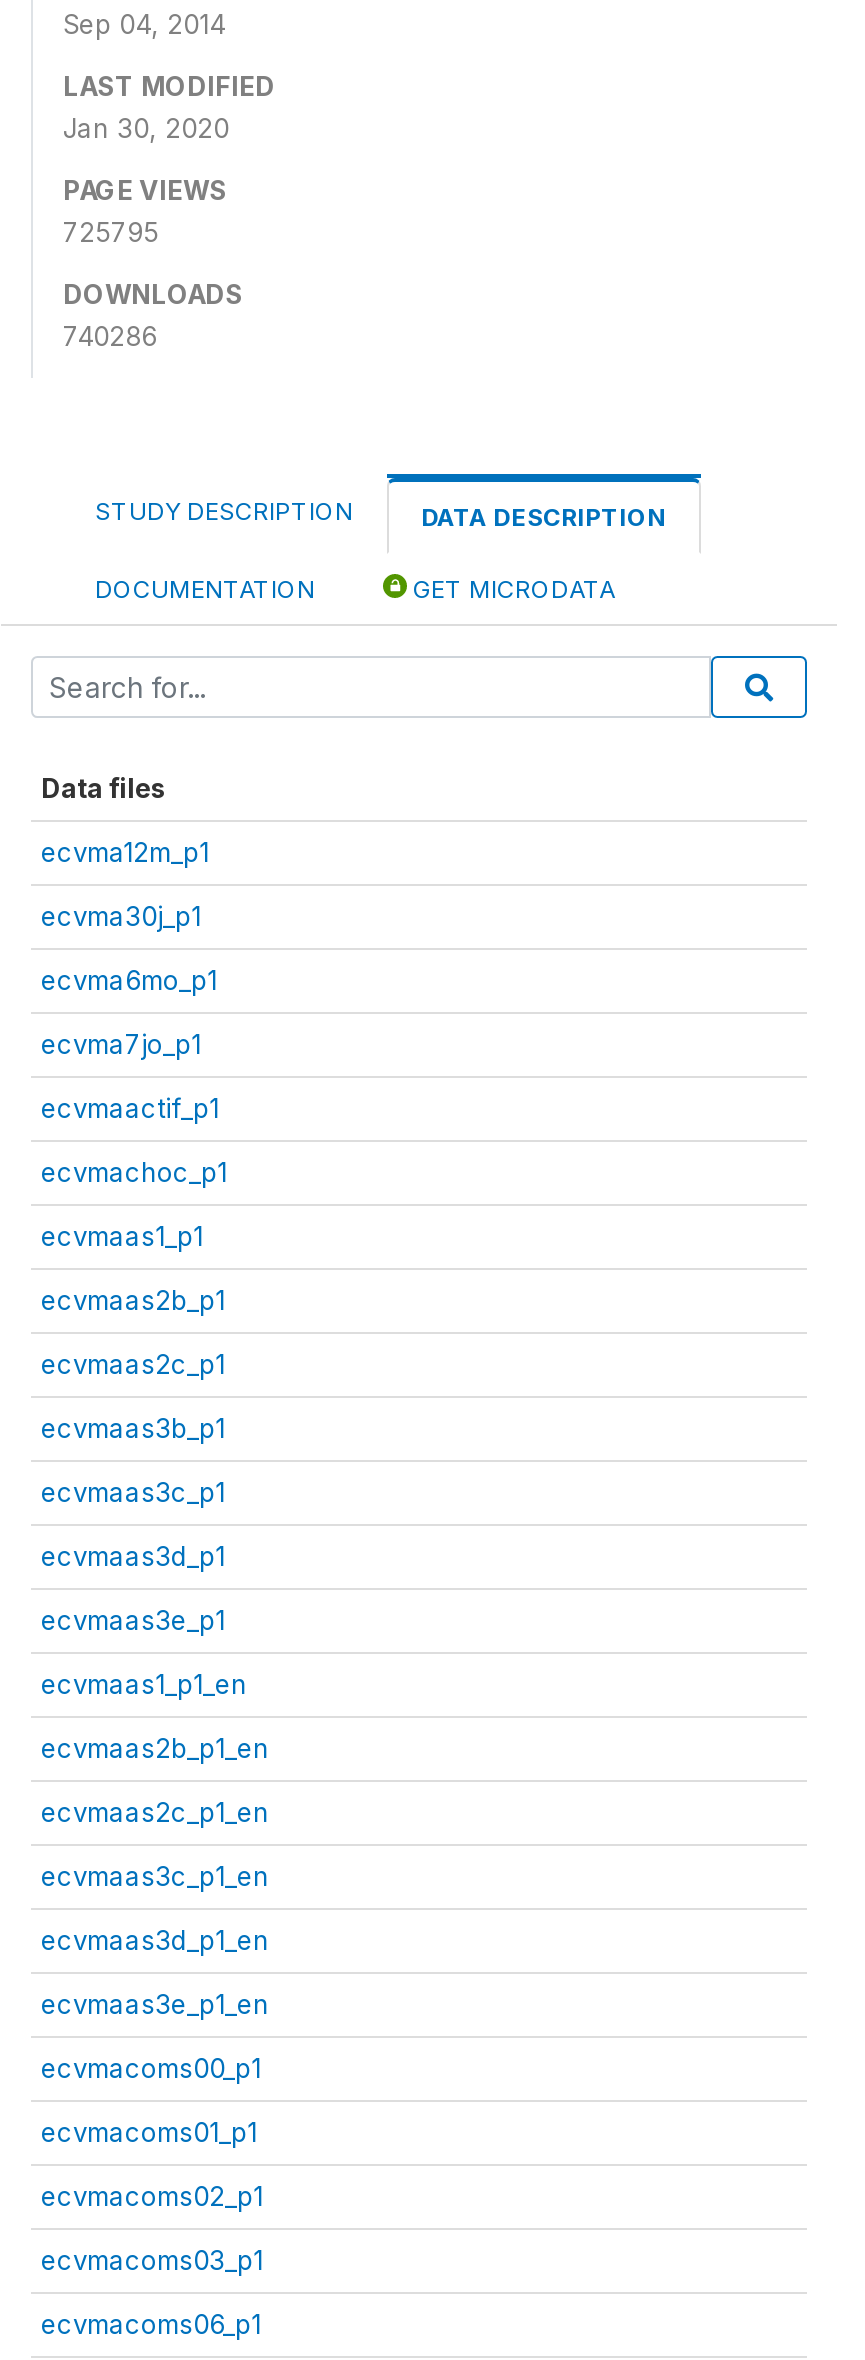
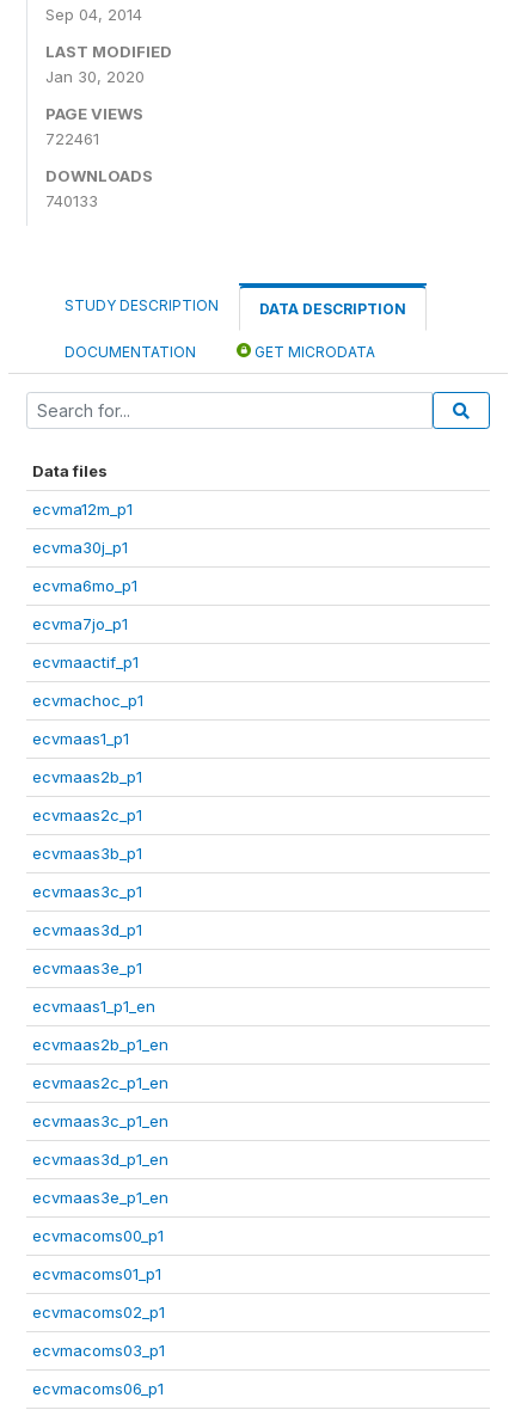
- 725795
+ 722461

- 740286
+ 740133
